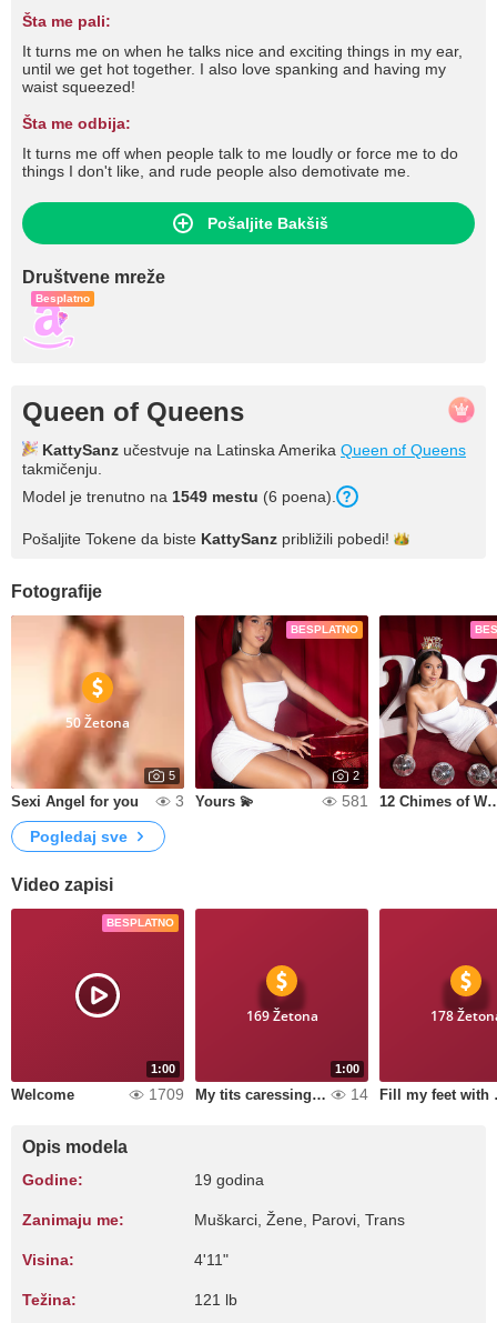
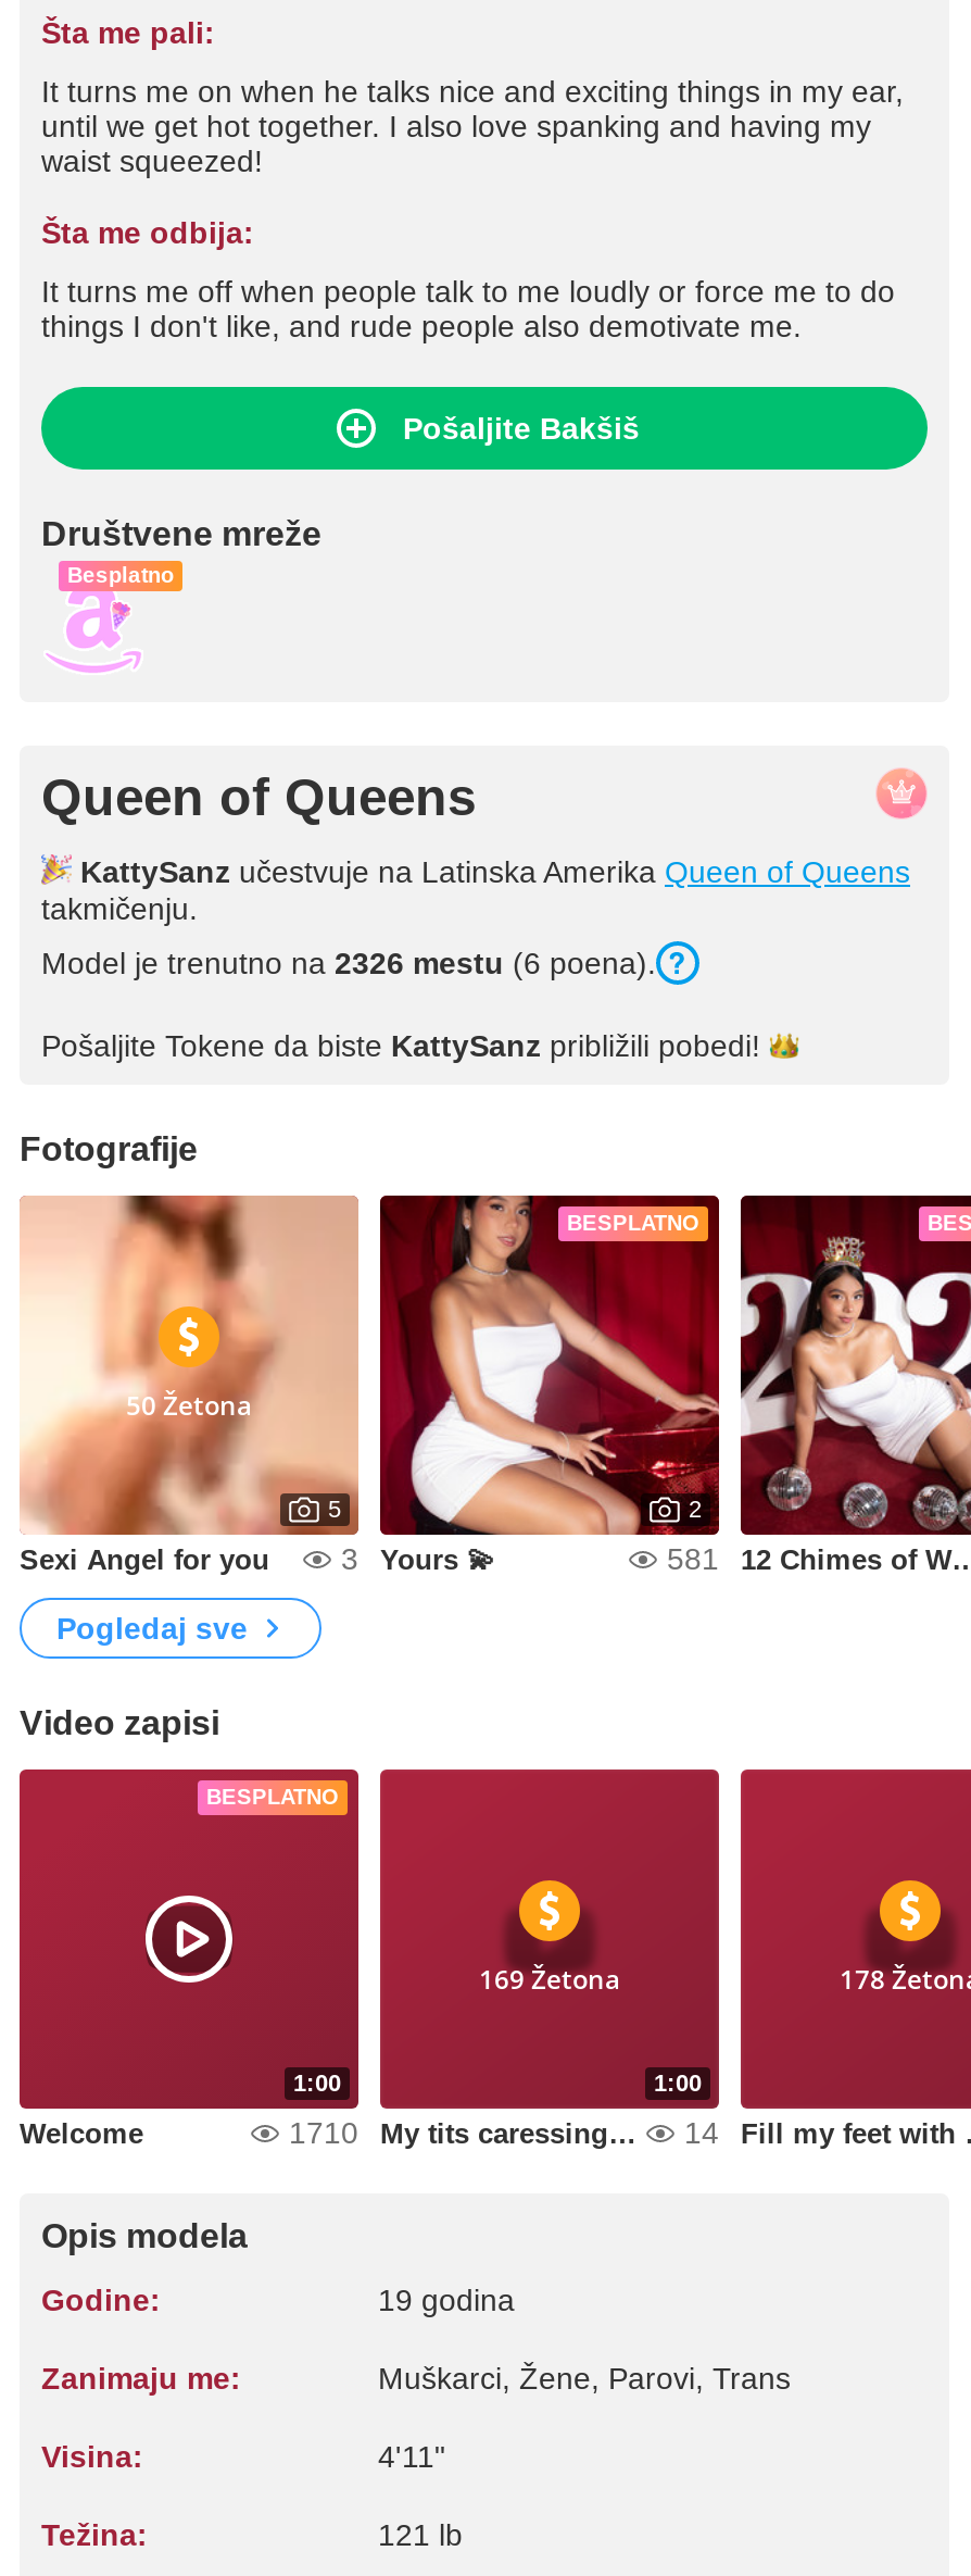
- Model je trenutno na 1549 mestu (6 poena).
+ Model je trenutno na 2326 mestu (6 poena).

- 1709
+ 1710
